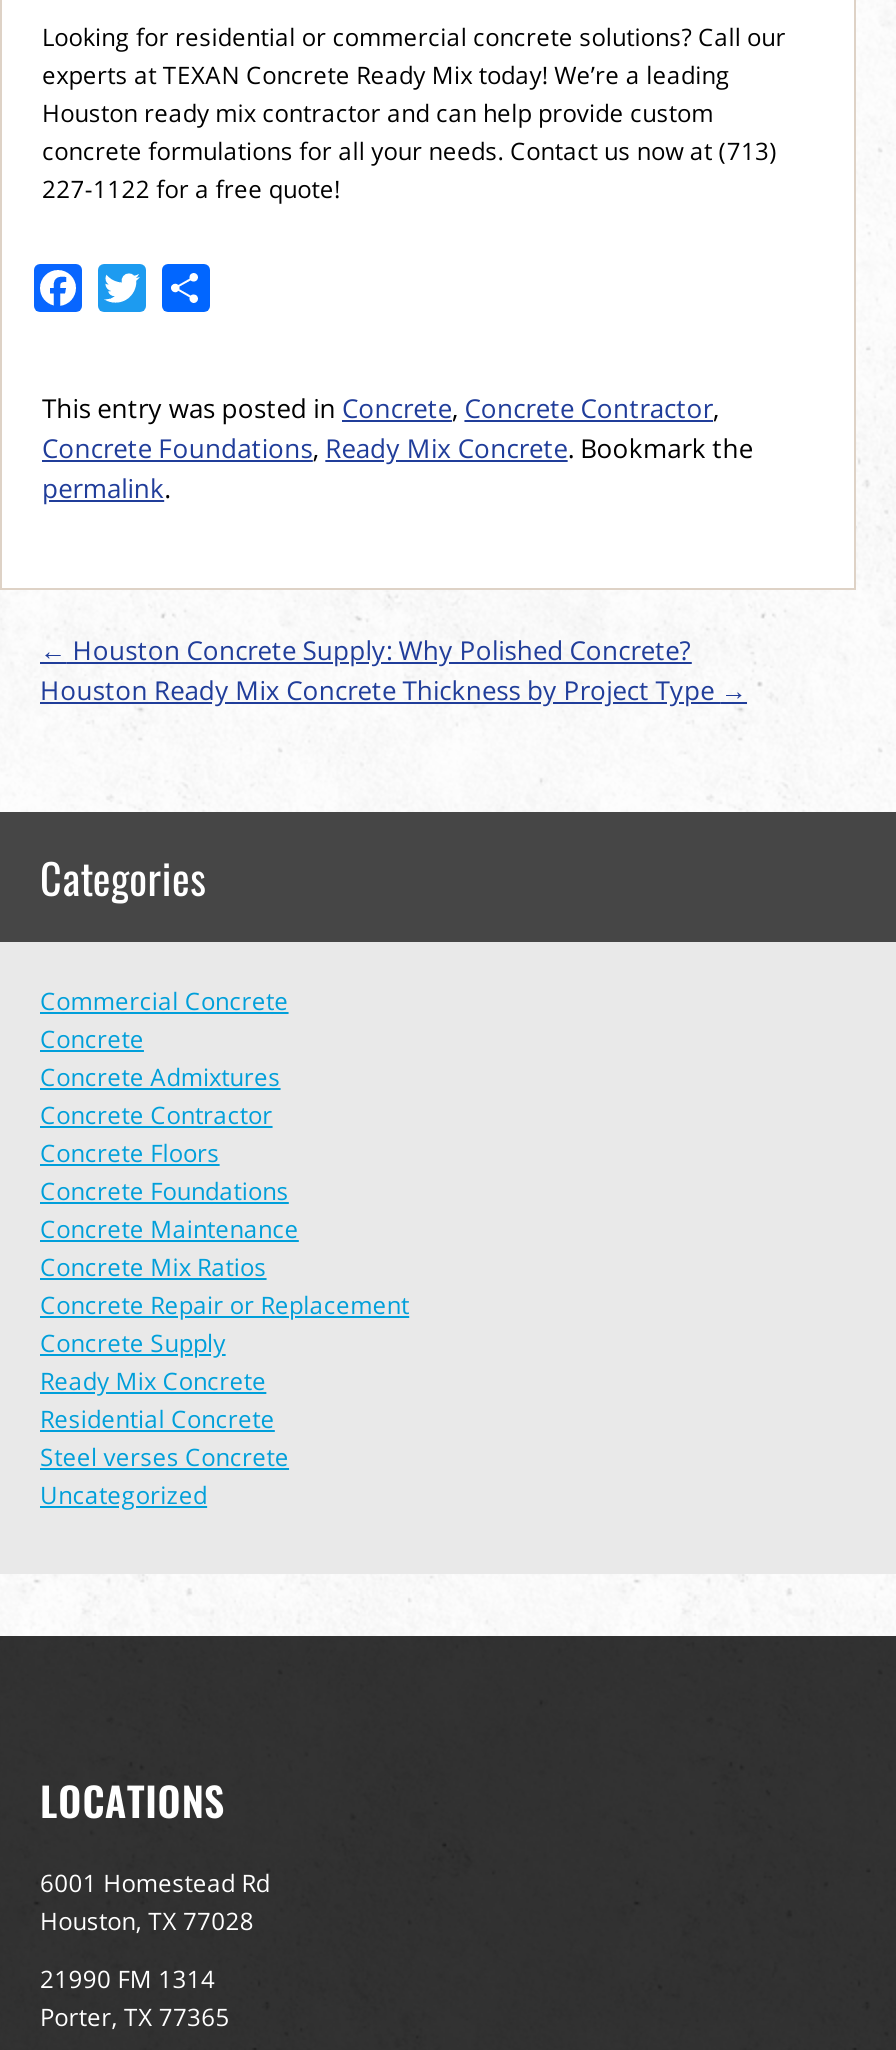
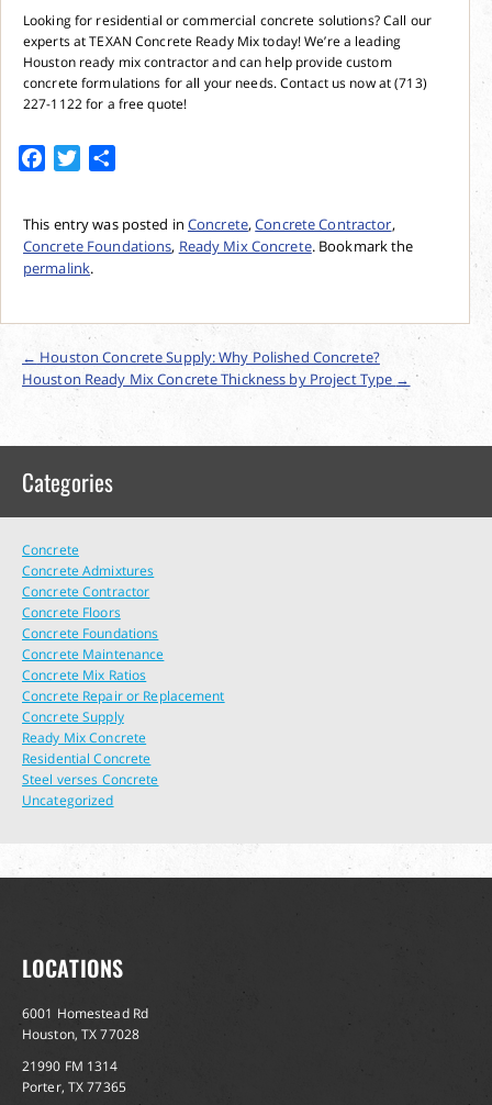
- Commercial Concrete
